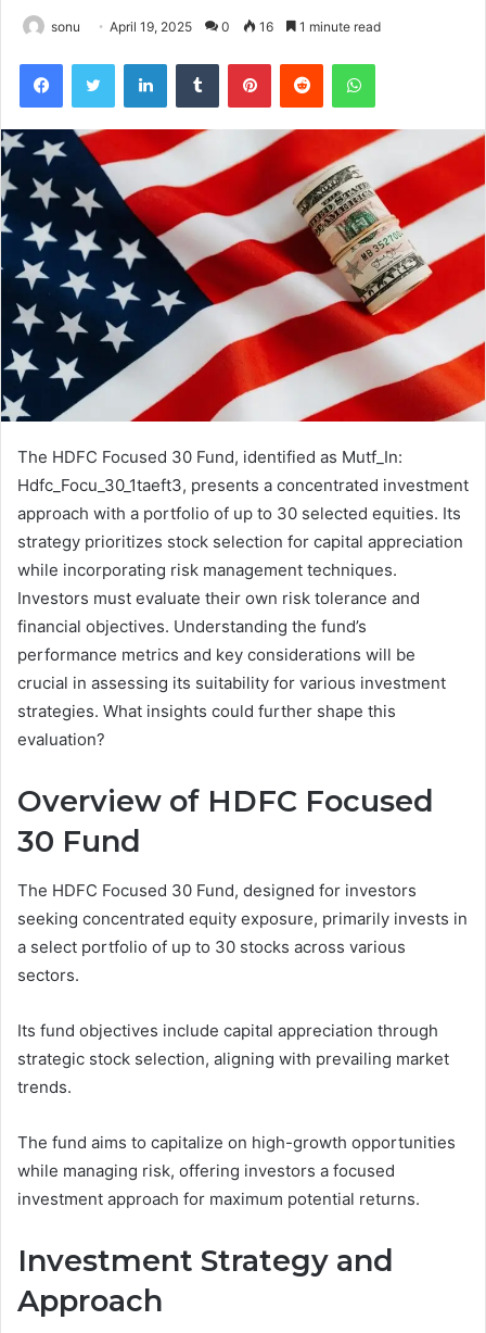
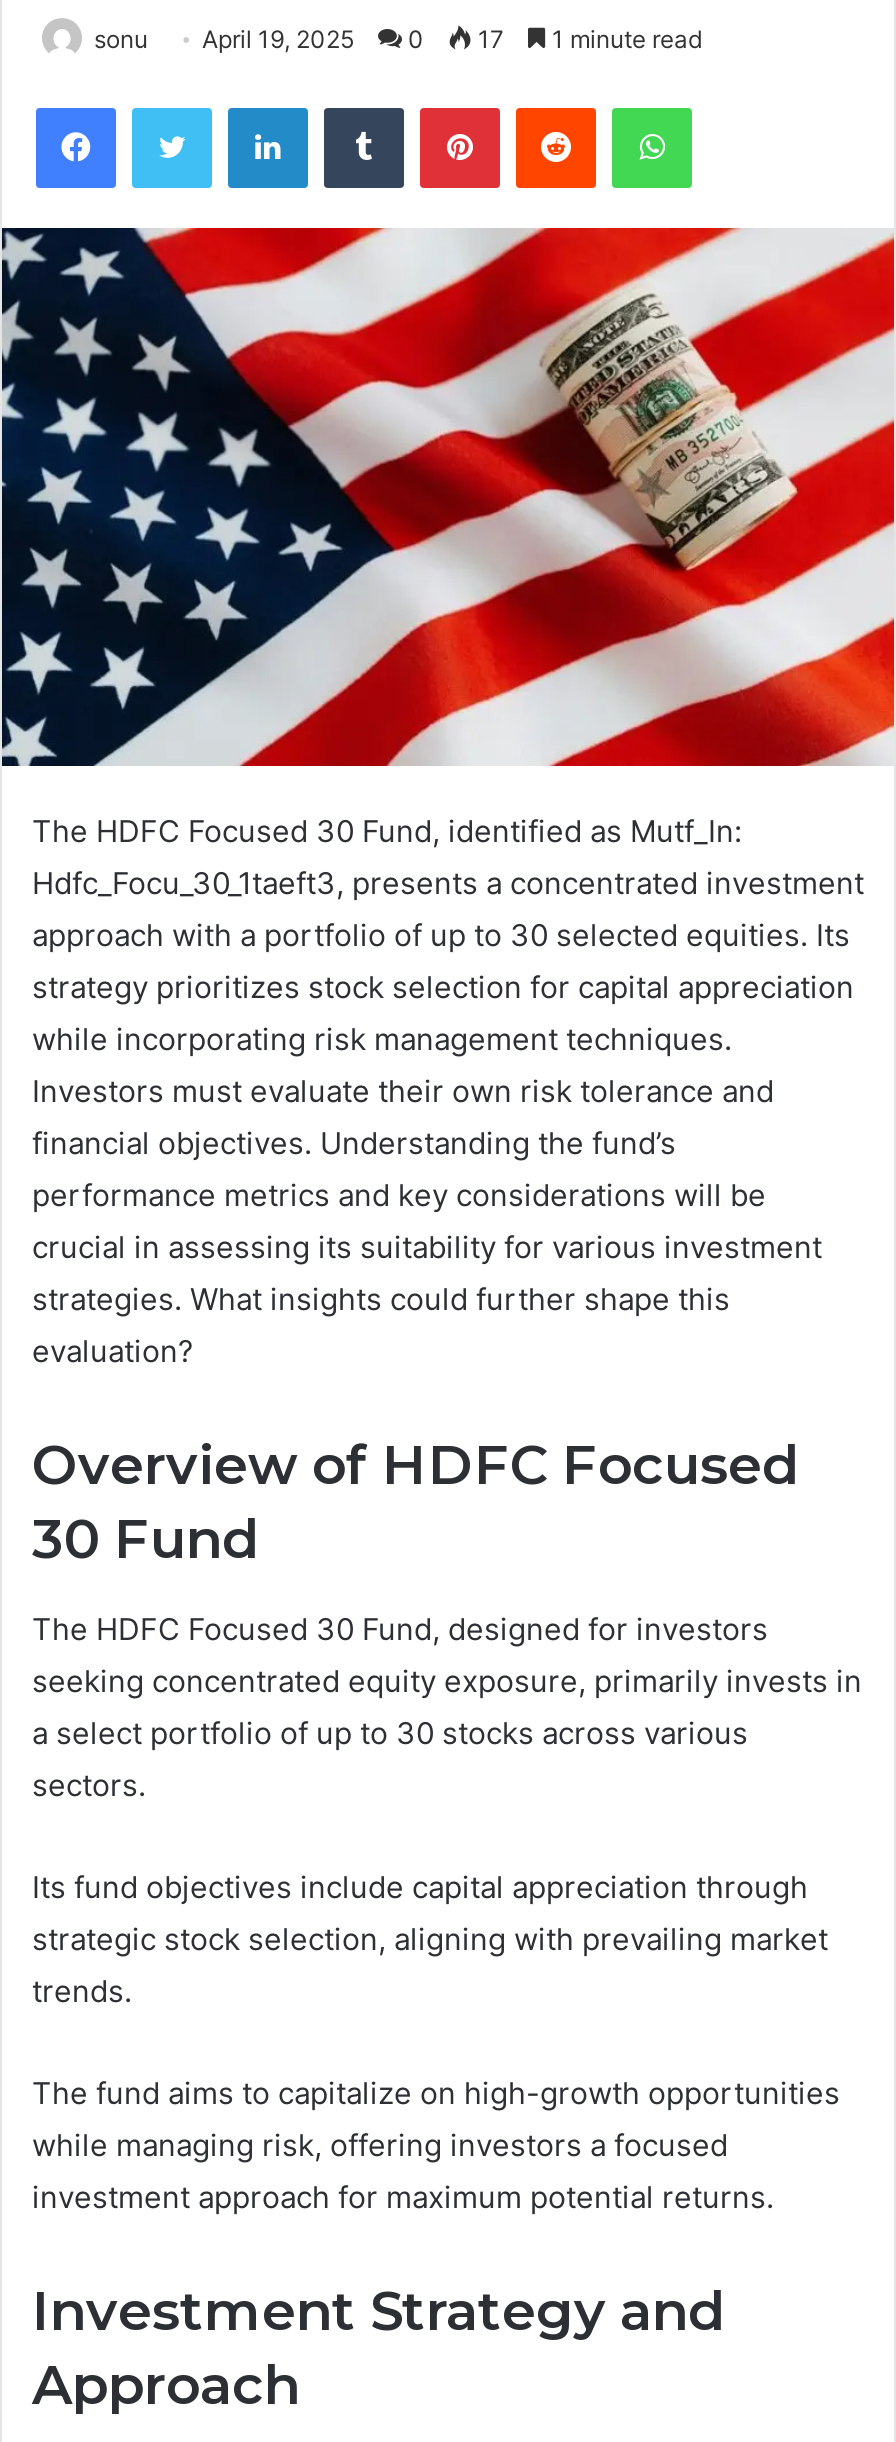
- sonu April 19, 2025 0 16 1 minute read
+ sonu April 19, 2025 0 17 1 minute read
